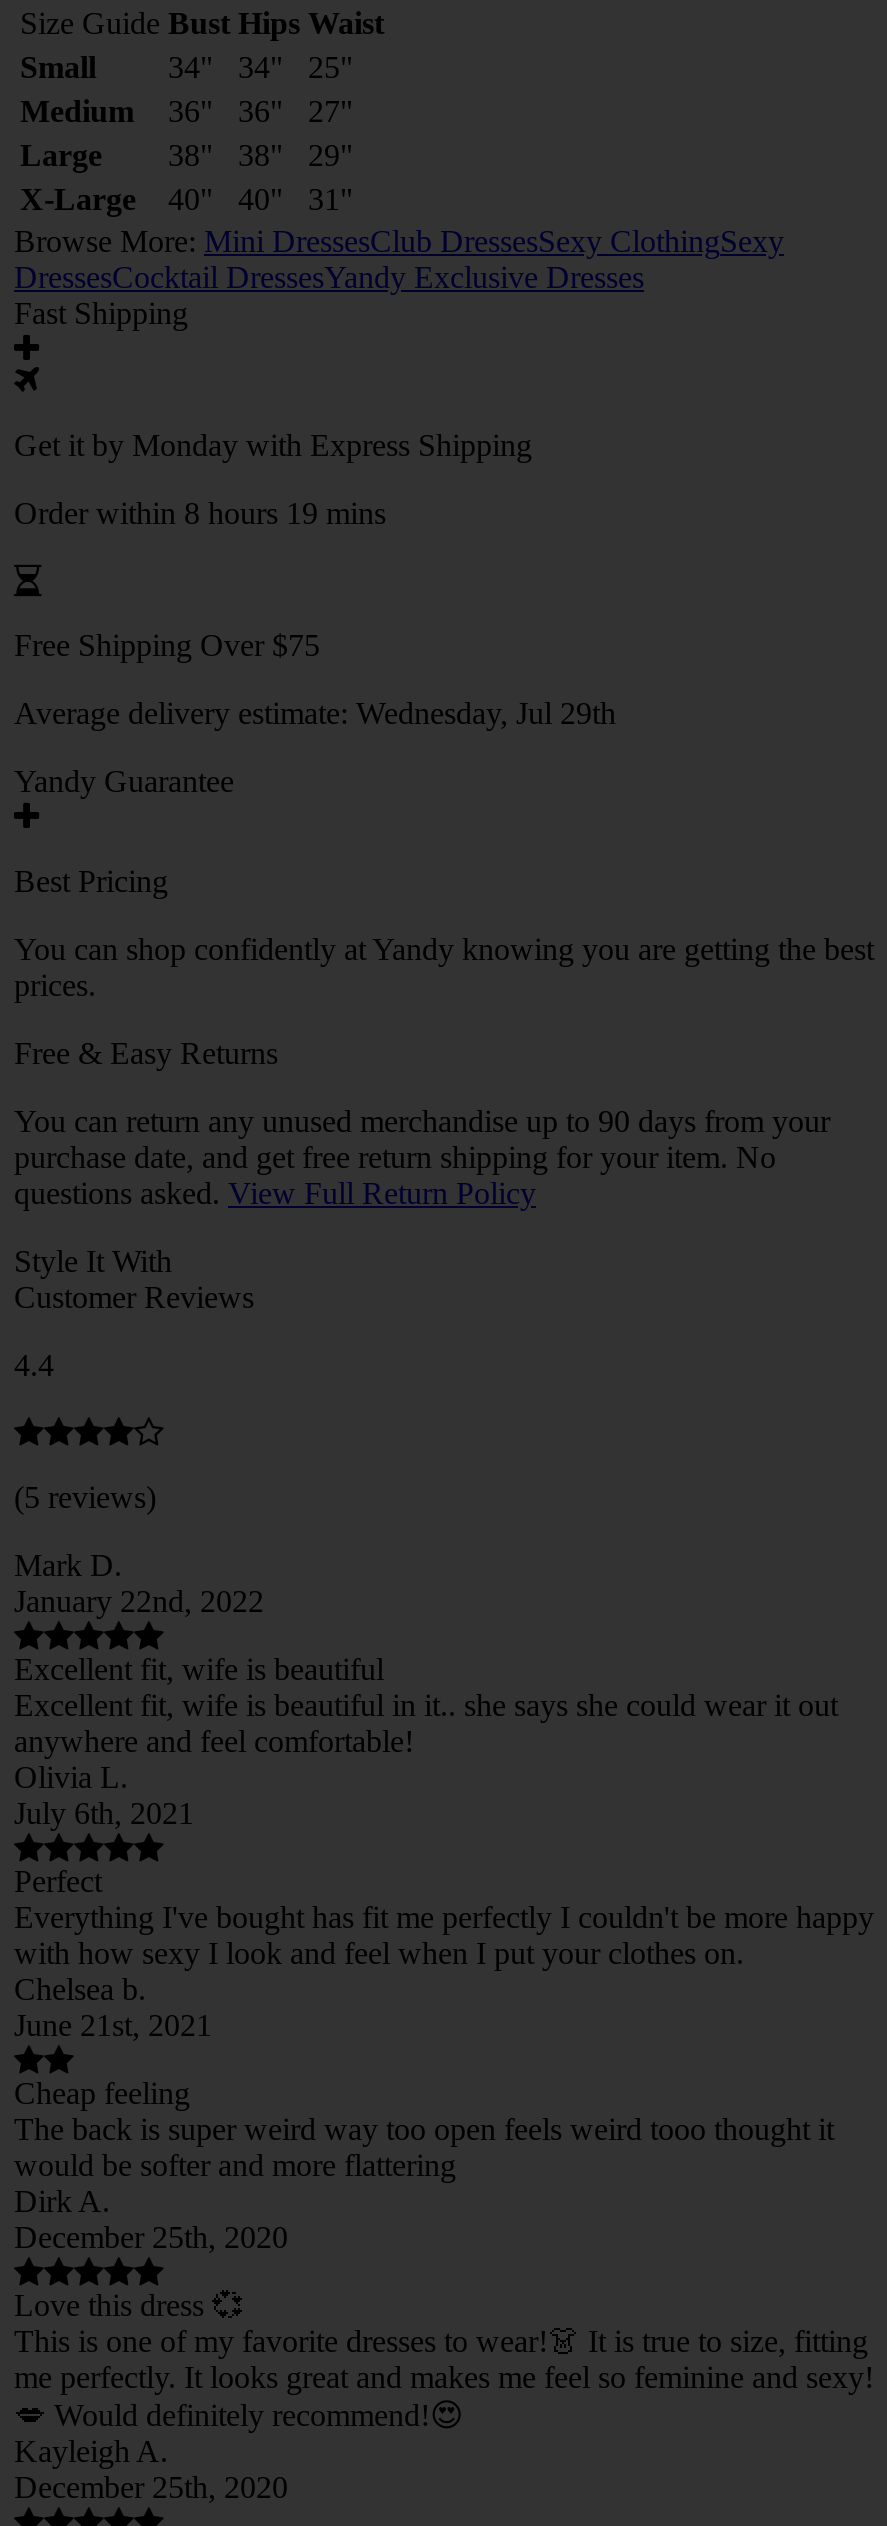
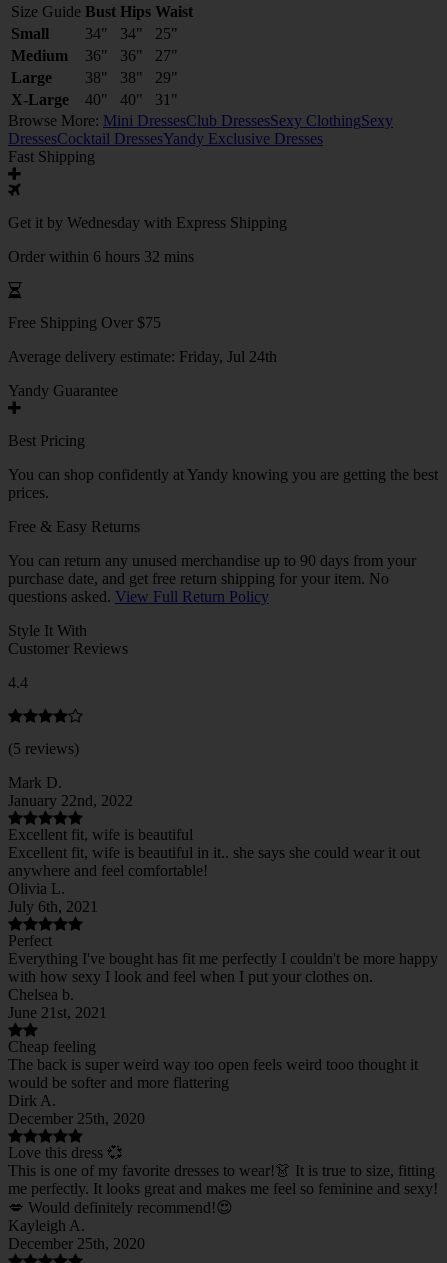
- Get it by Monday with Express Shipping
+ Get it by Wednesday with Express Shipping

- Order within 8 hours 19 mins
+ Order within 6 hours 32 mins

- Average delivery estimate: Wednesday, Jul 29th
+ Average delivery estimate: Friday, Jul 24th
